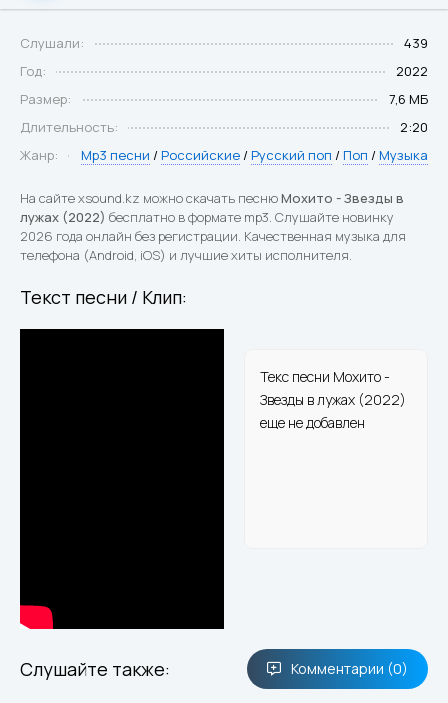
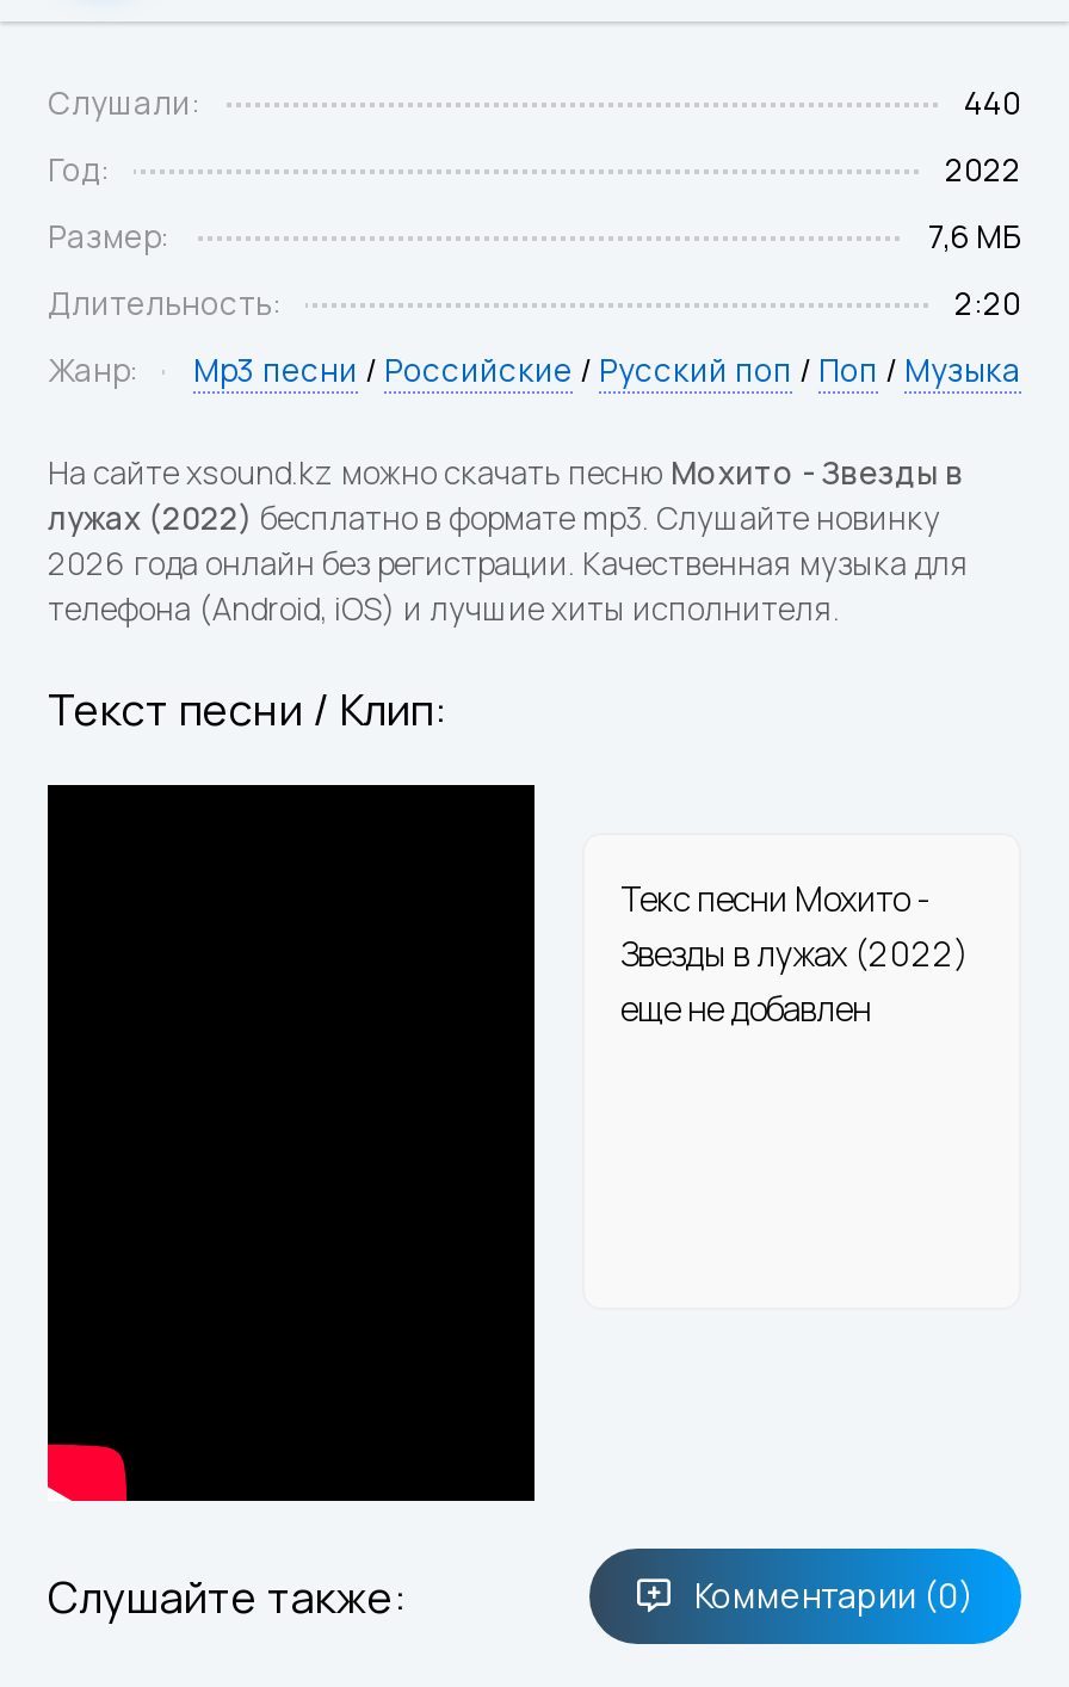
- 439
+ 440
